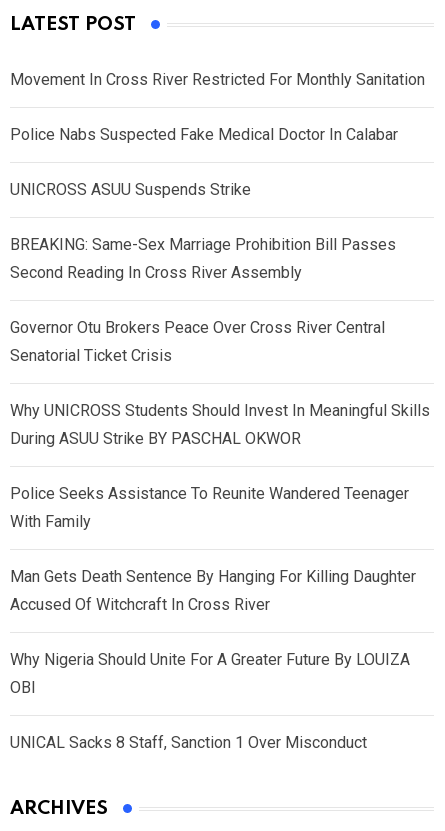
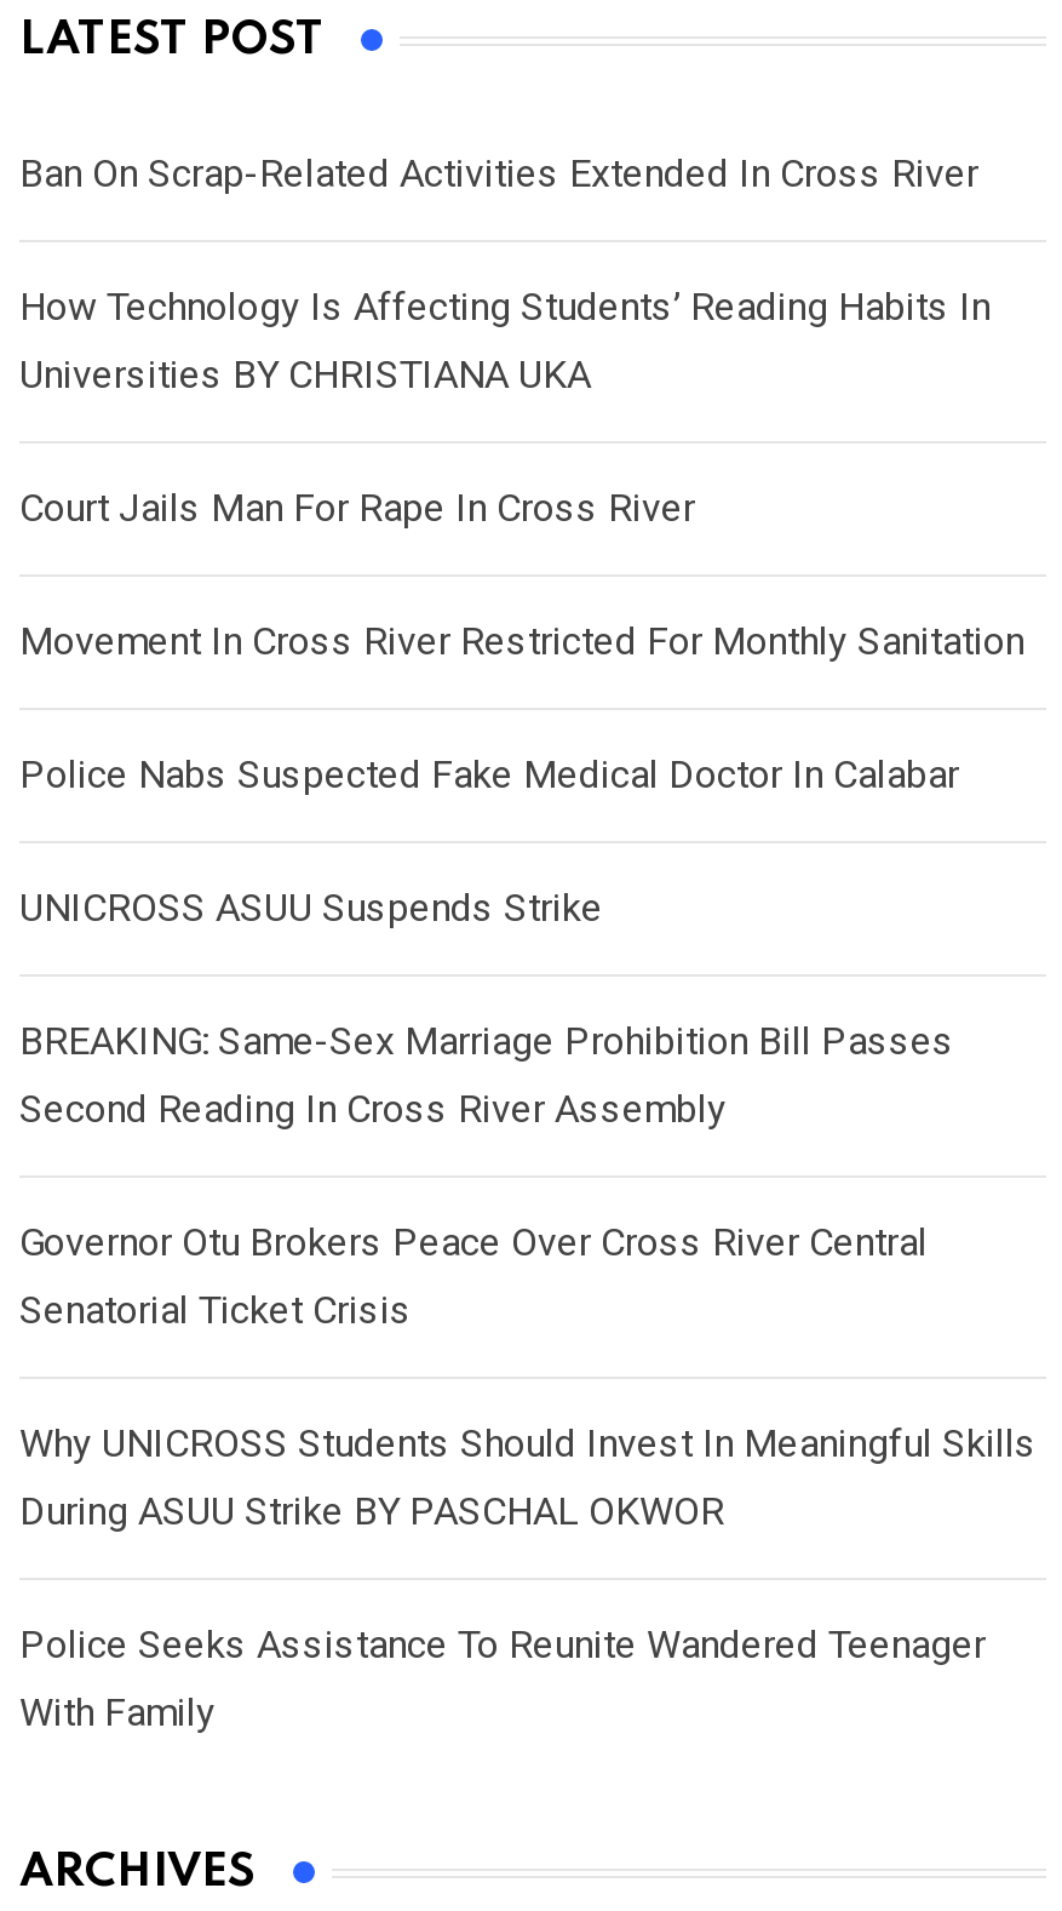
+ Ban On Scrap-Related Activities Extended In Cross River
+ How Technology Is Affecting Students’ Reading Habits In
+ Universities BY CHRISTIANA UKA
+ Court Jails Man For Rape In Cross River

moved down: Movement In Cross River Restricted For Monthly Sanitation | Police Nabs Suspected Fake Medical Doctor In Calabar | UNICROSS ASUU Suspends Strike | ... | Police Seeks Assistance To Reunite Wandered Teenager | With Family

- Man Gets Death Sentence By Hanging For Killing Daughter
- Accused Of Witchcraft In Cross River
- Why Nigeria Should Unite For A Greater Future By LOUIZA
- OBI
- UNICAL Sacks 8 Staff, Sanction 1 Over Misconduct
